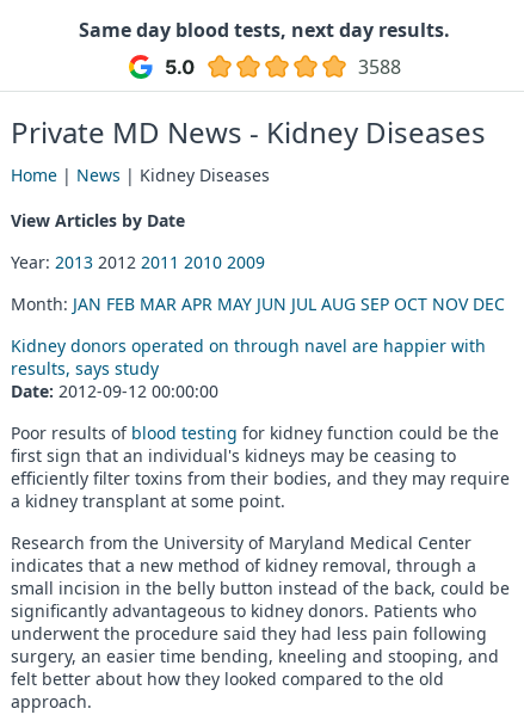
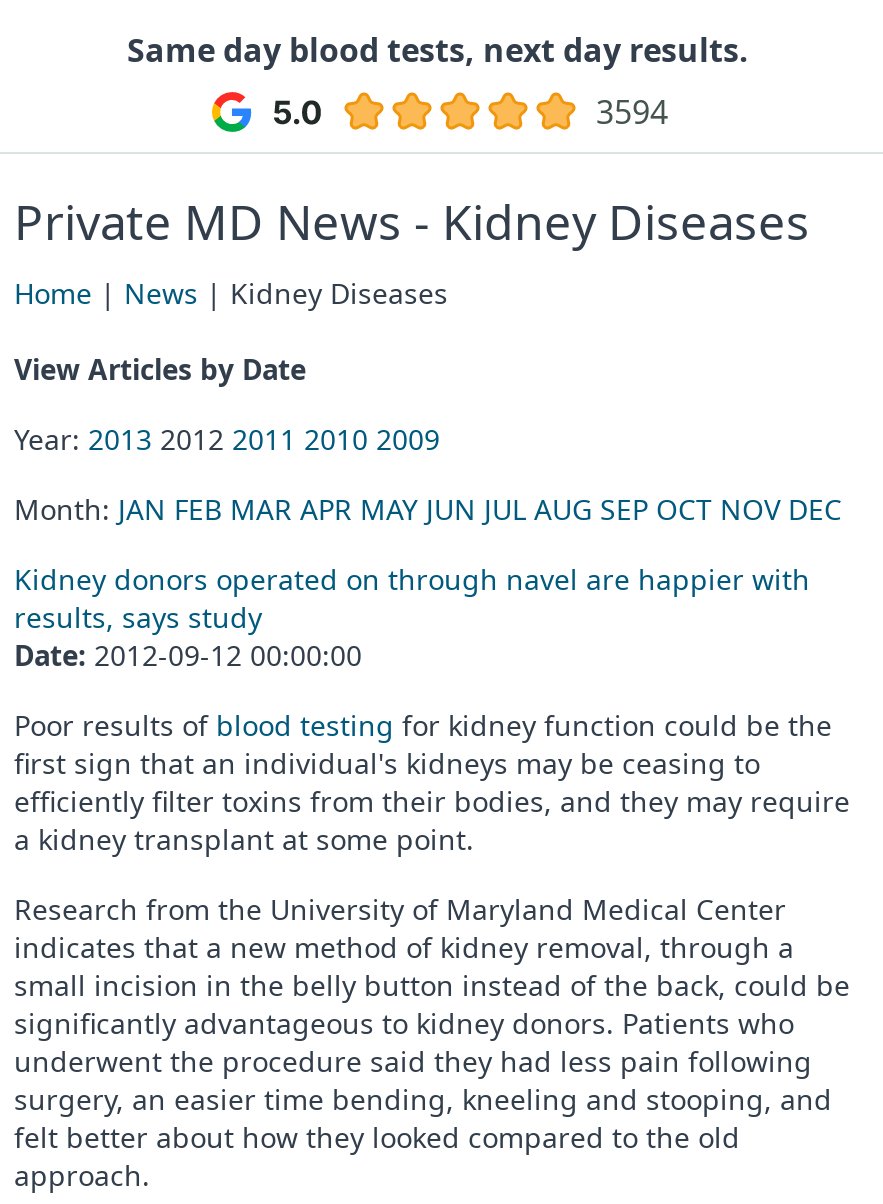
- 3588
+ 3594
